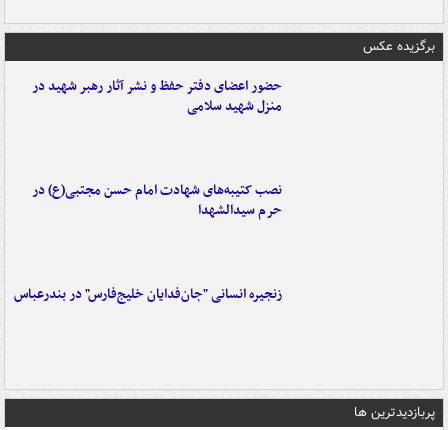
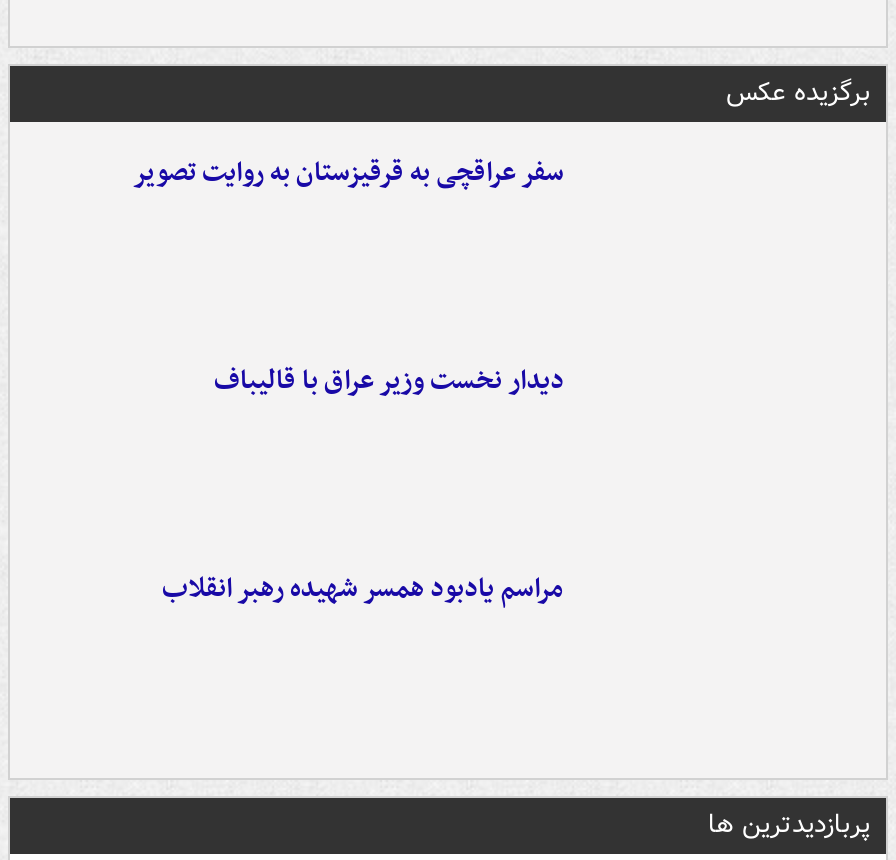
- حضور اعضای دفتر حفظ و نشر آثار رهبر شهید در
- منزل شهید سلامی
+ سفر عراقچی به قرقیزستان به روایت تصویر

- نصب کتیبه‌های شهادت امام حسن مجتبی(ع) در
- حرم سیدالشهدا
+ دیدار نخست وزیر عراق با قالیباف

- زنجیره انسانی "جان‌فدایان خلیج‌فارس" در بندرعباس
+ مراسم یادبود همسر شهیده رهبر انقلاب
